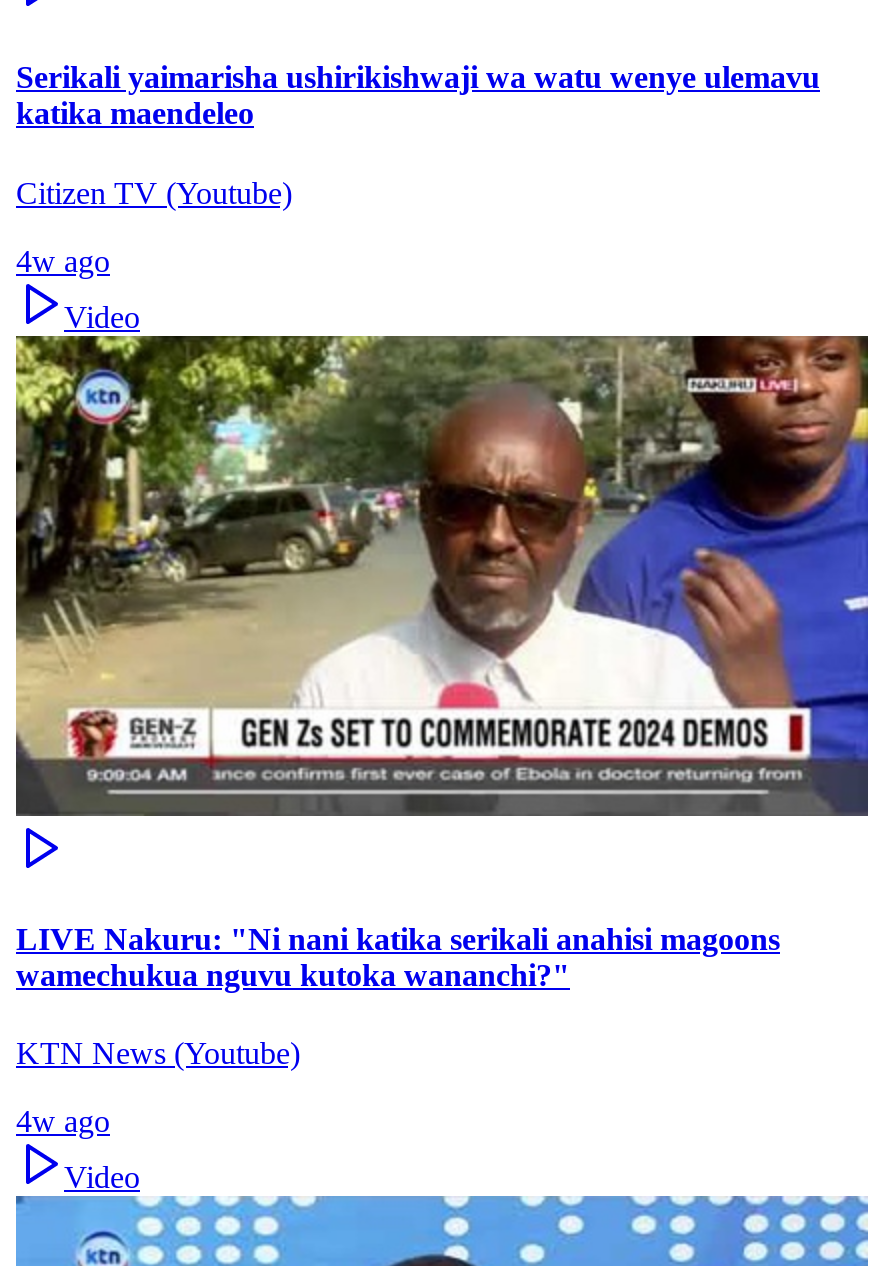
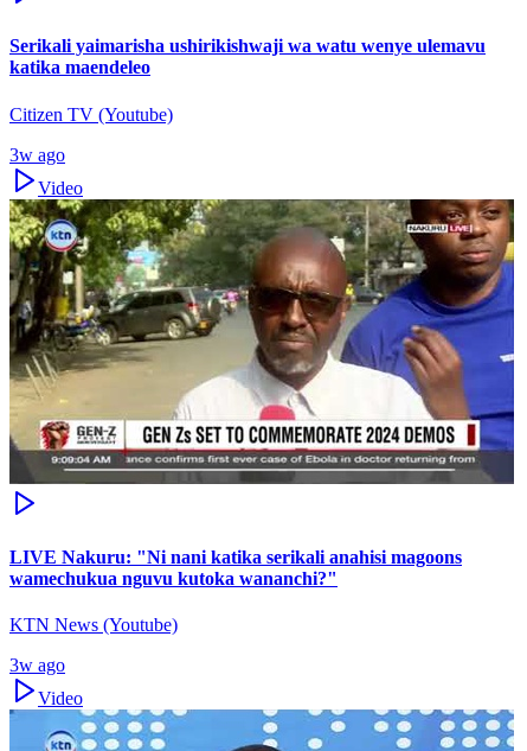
- 4w ago
+ 3w ago

- 4w ago
+ 3w ago
